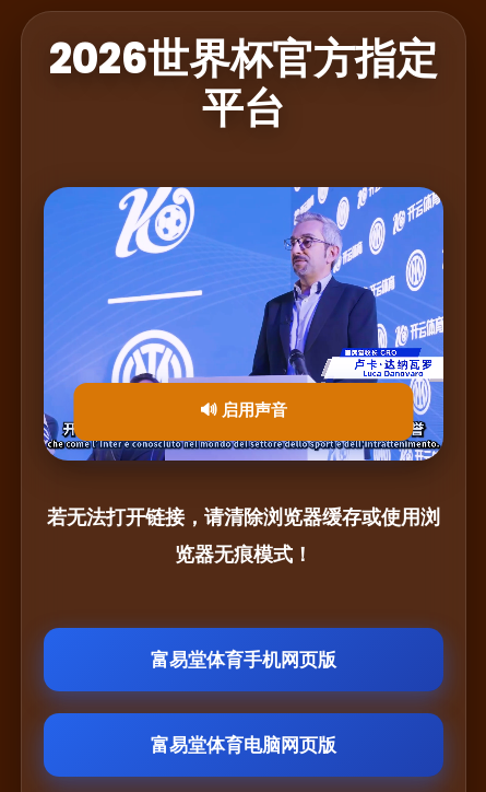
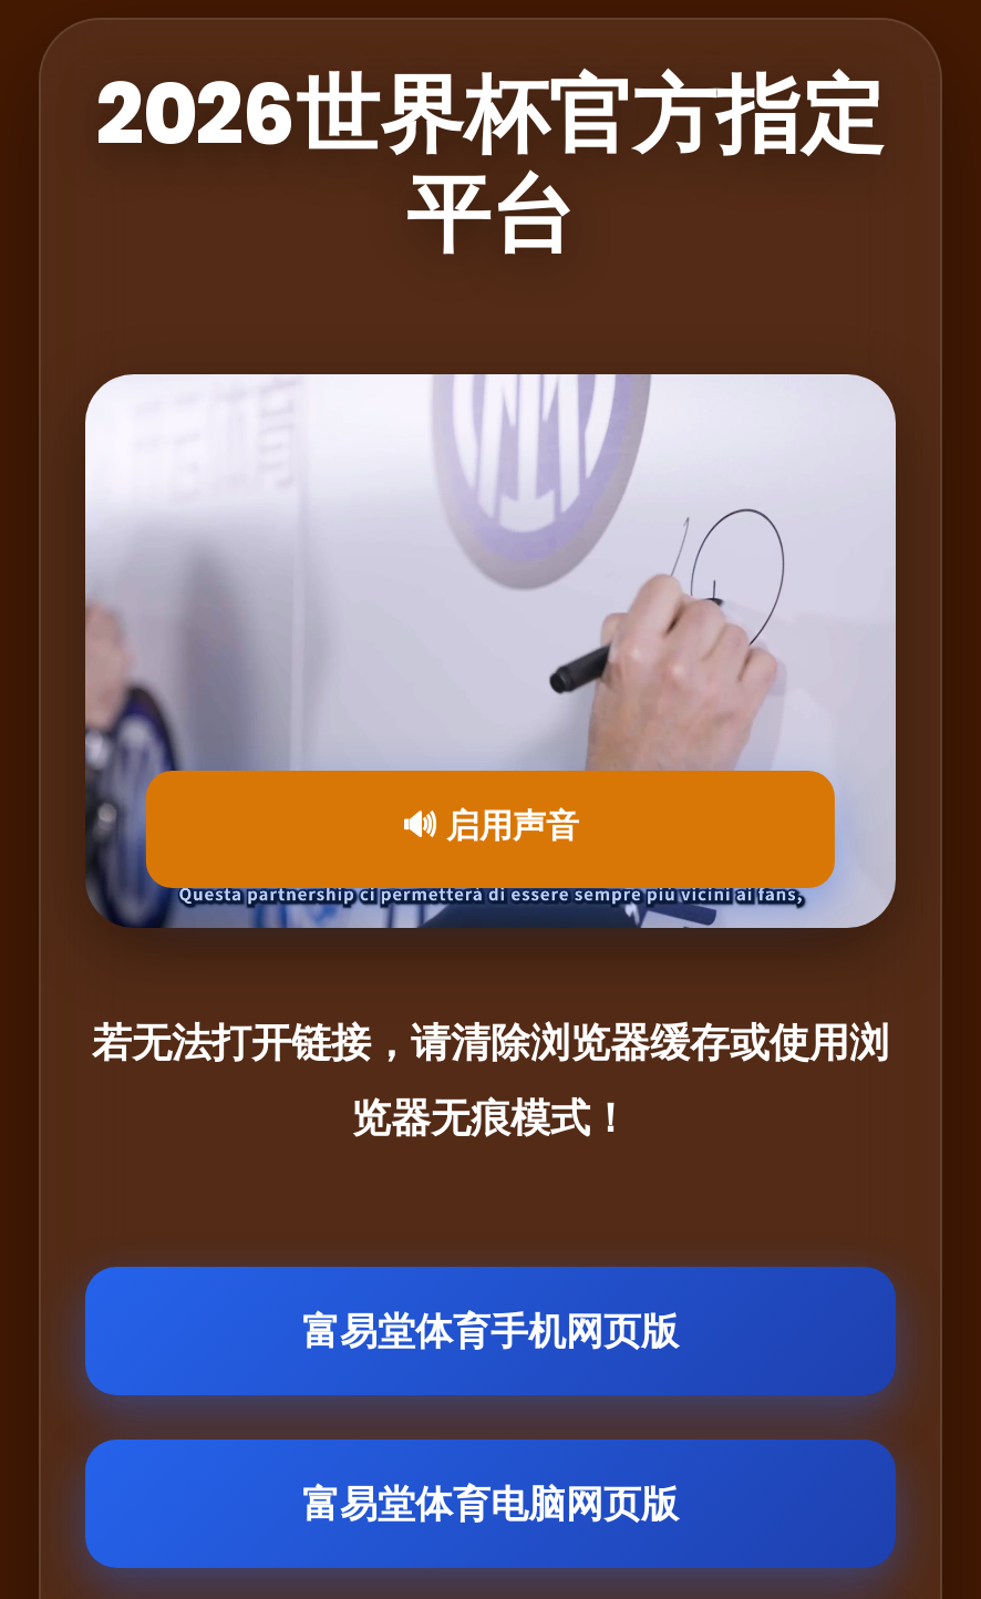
- [image]
+ [image]
